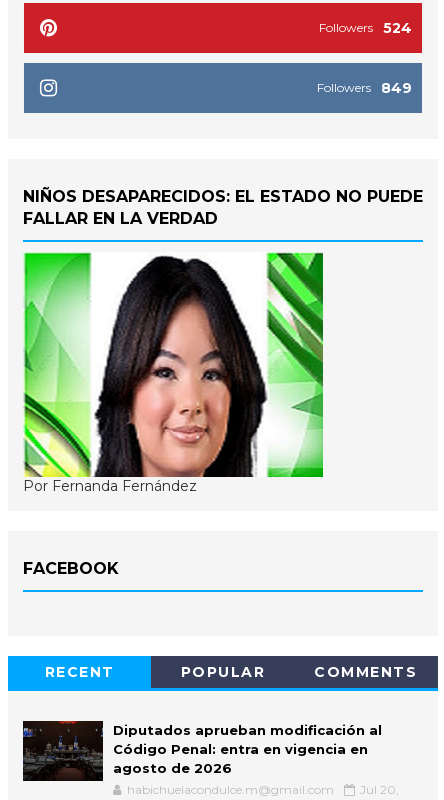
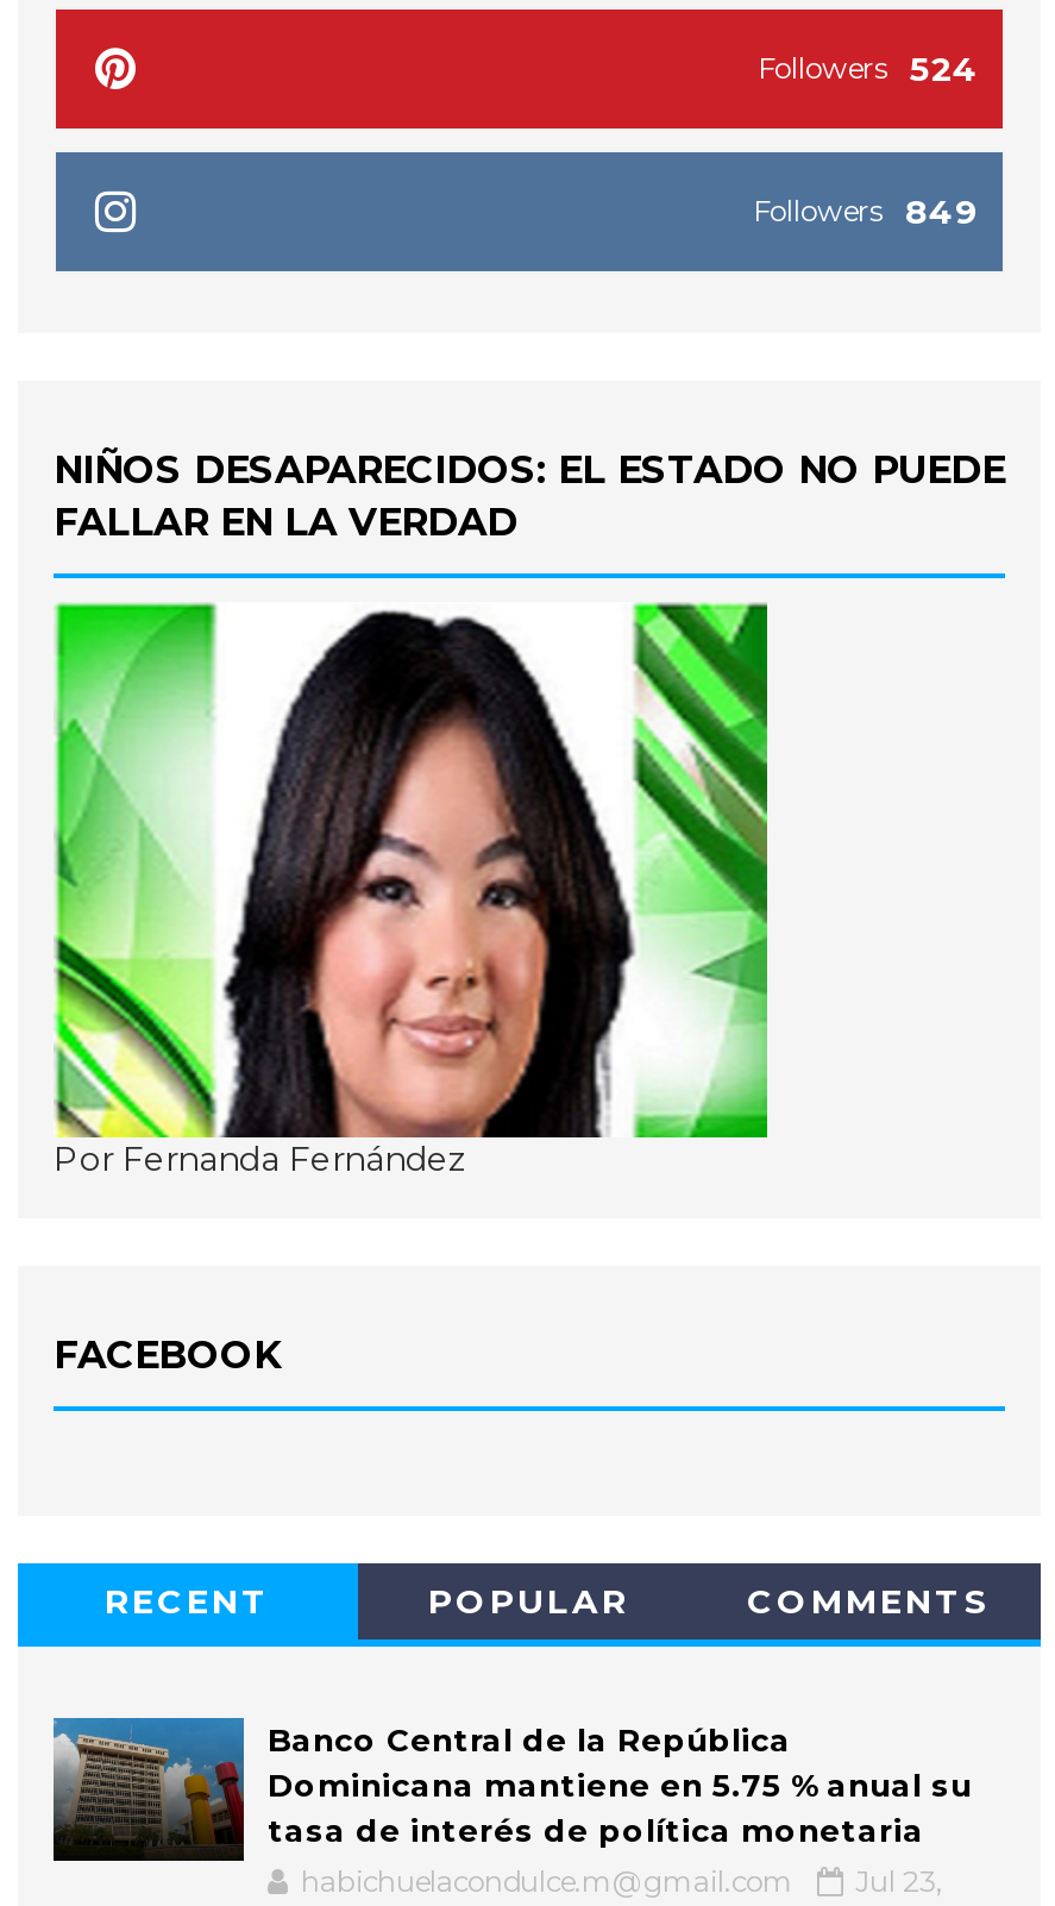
- [image]
- Diputados aprueban modificación al
- Código Penal: entra en vigencia en
- agosto de 2026
+ [image]
+ Banco Central de la República
+ Dominicana mantiene en 5.75 % anual su
+ tasa de interés de política monetaria

- habichuelacondulce.m@gmail.com Jul 20,
+ habichuelacondulce.m@gmail.com Jul 23,
